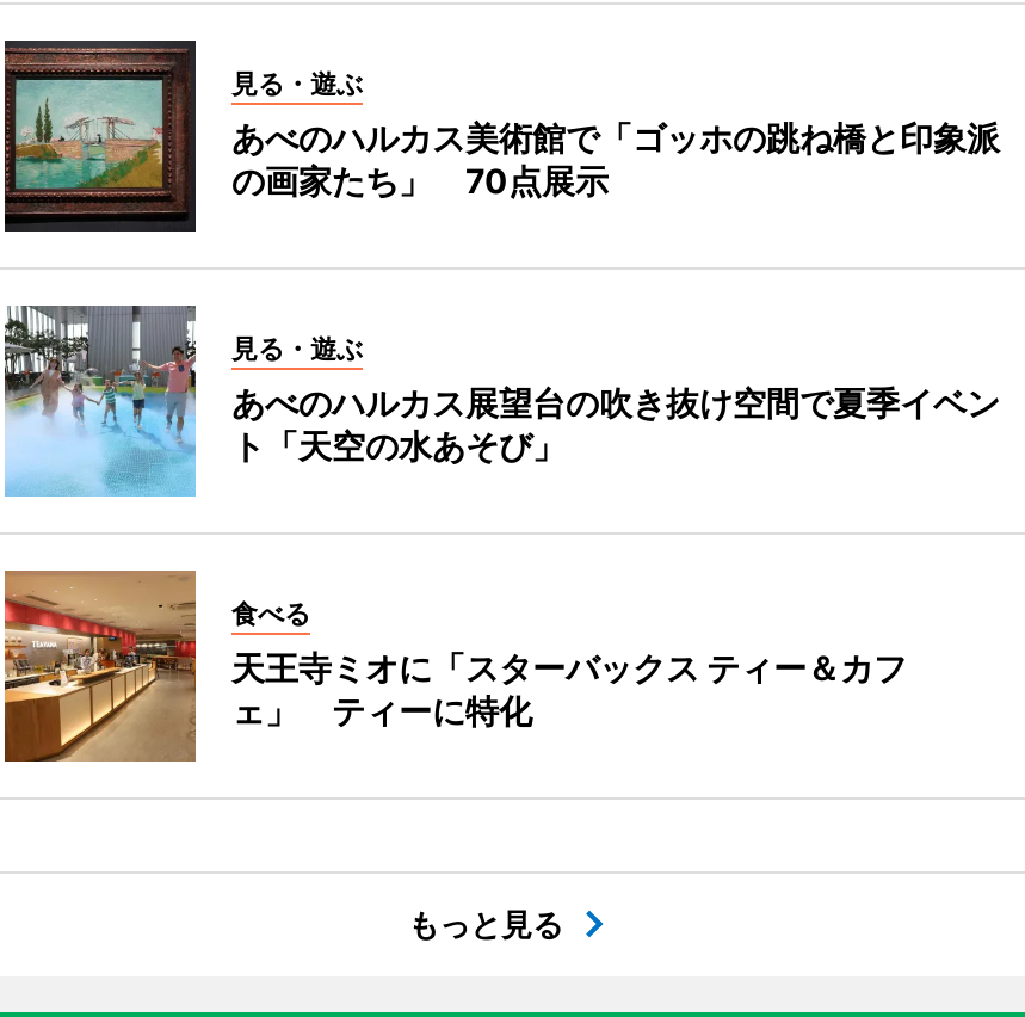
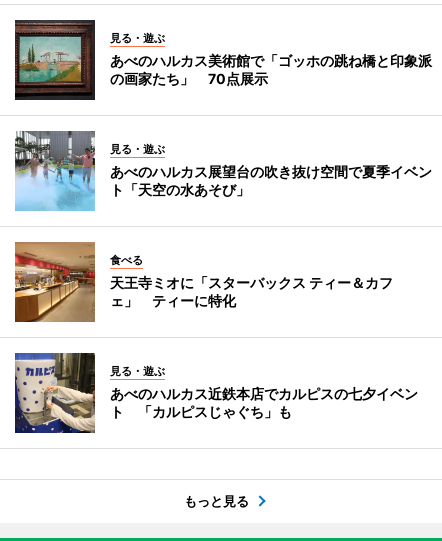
+ [image]
+ 見る・遊ぶ
+ あべのハルカス近鉄本店でカルピスの七夕イベン
+ ト 「カルピスじゃぐち」も
